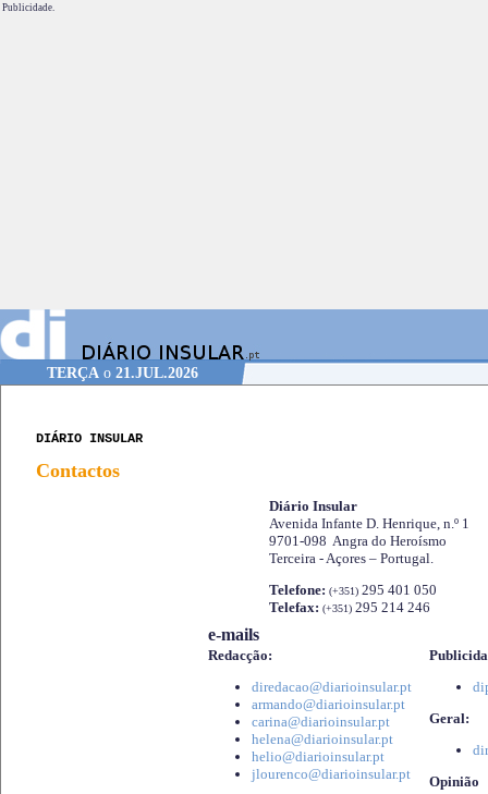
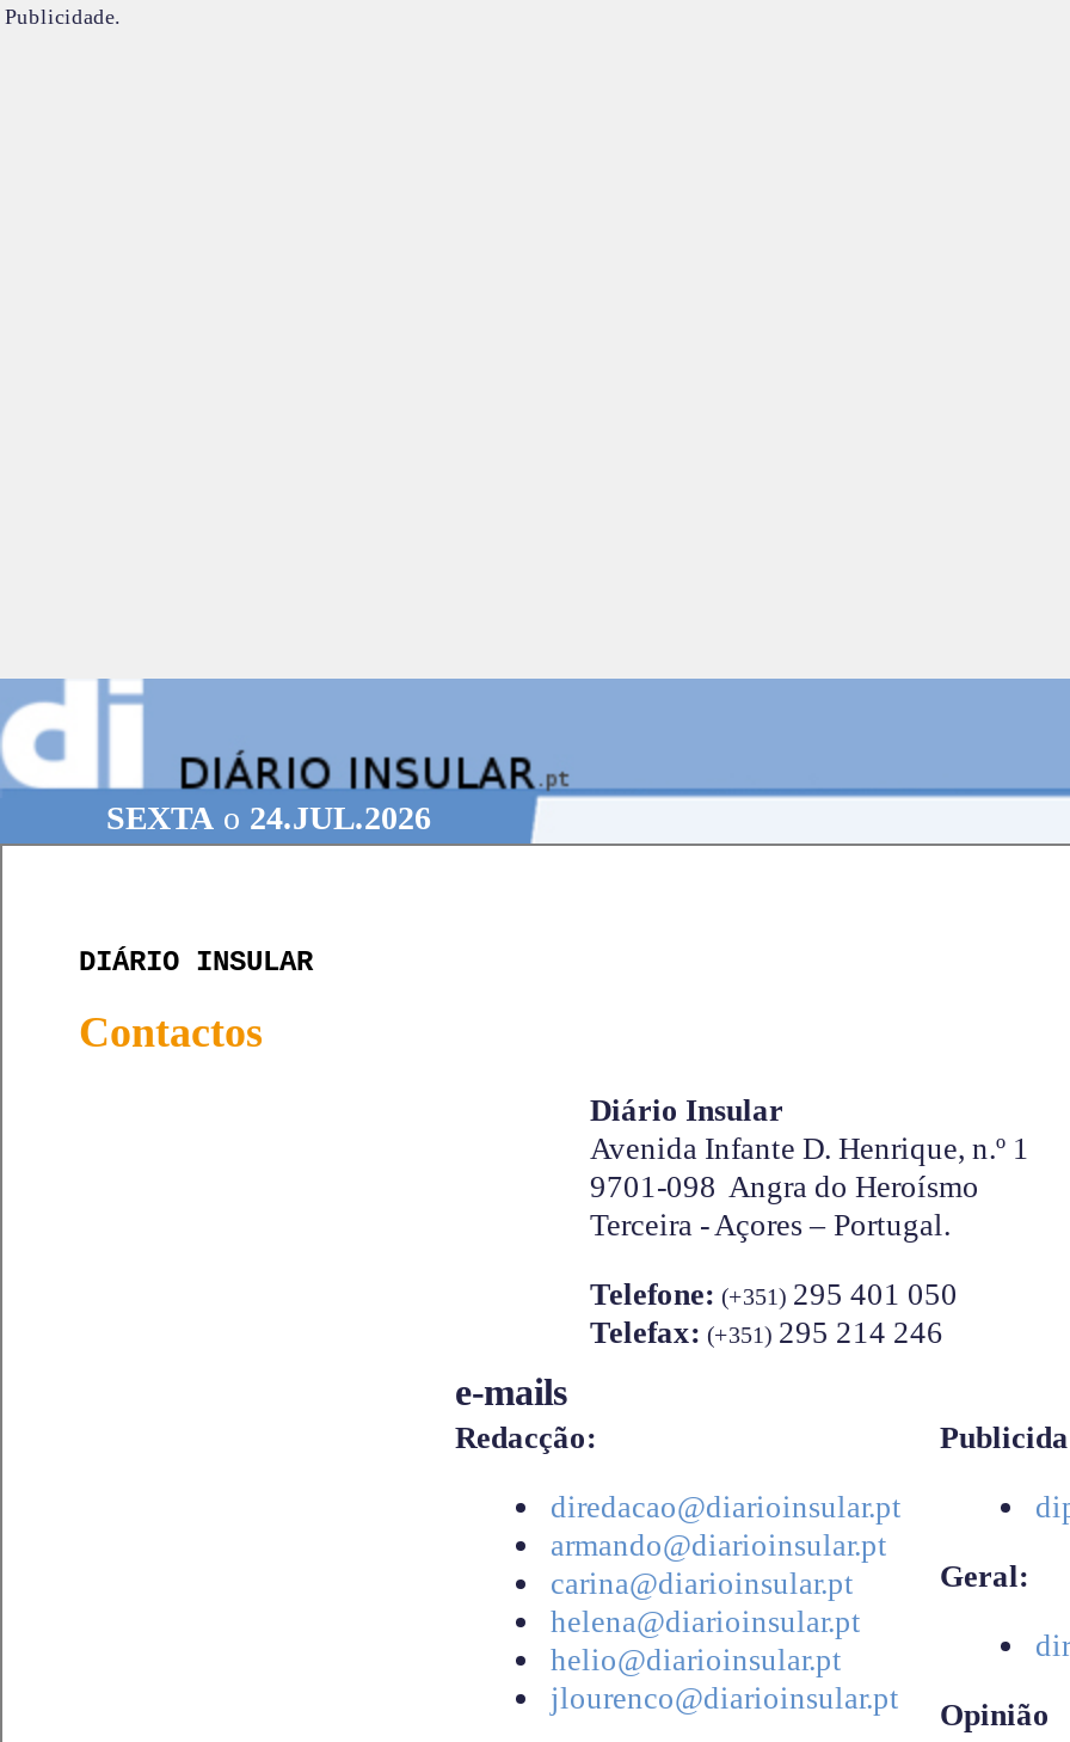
- TERÇA o 21.JUL.2026
+ SEXTA o 24.JUL.2026
